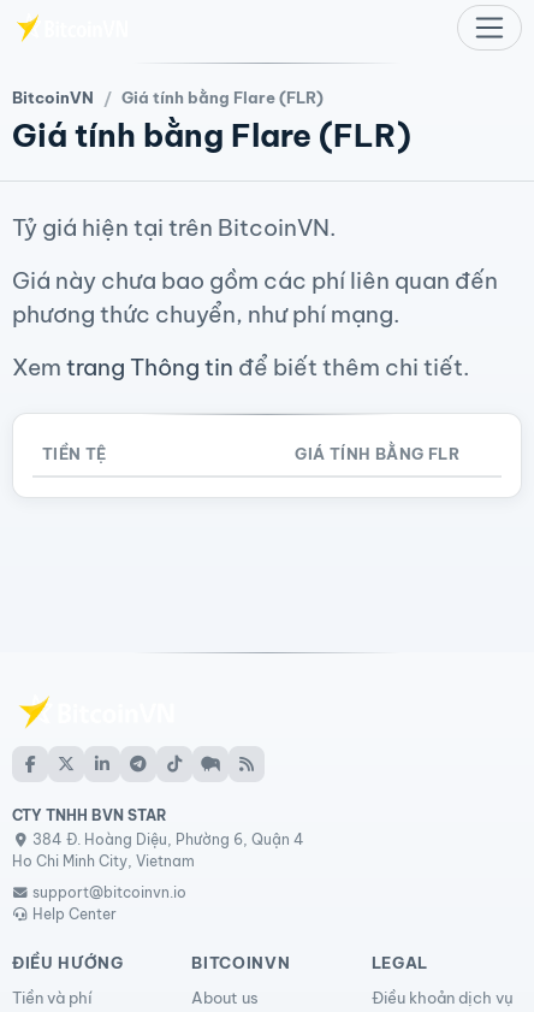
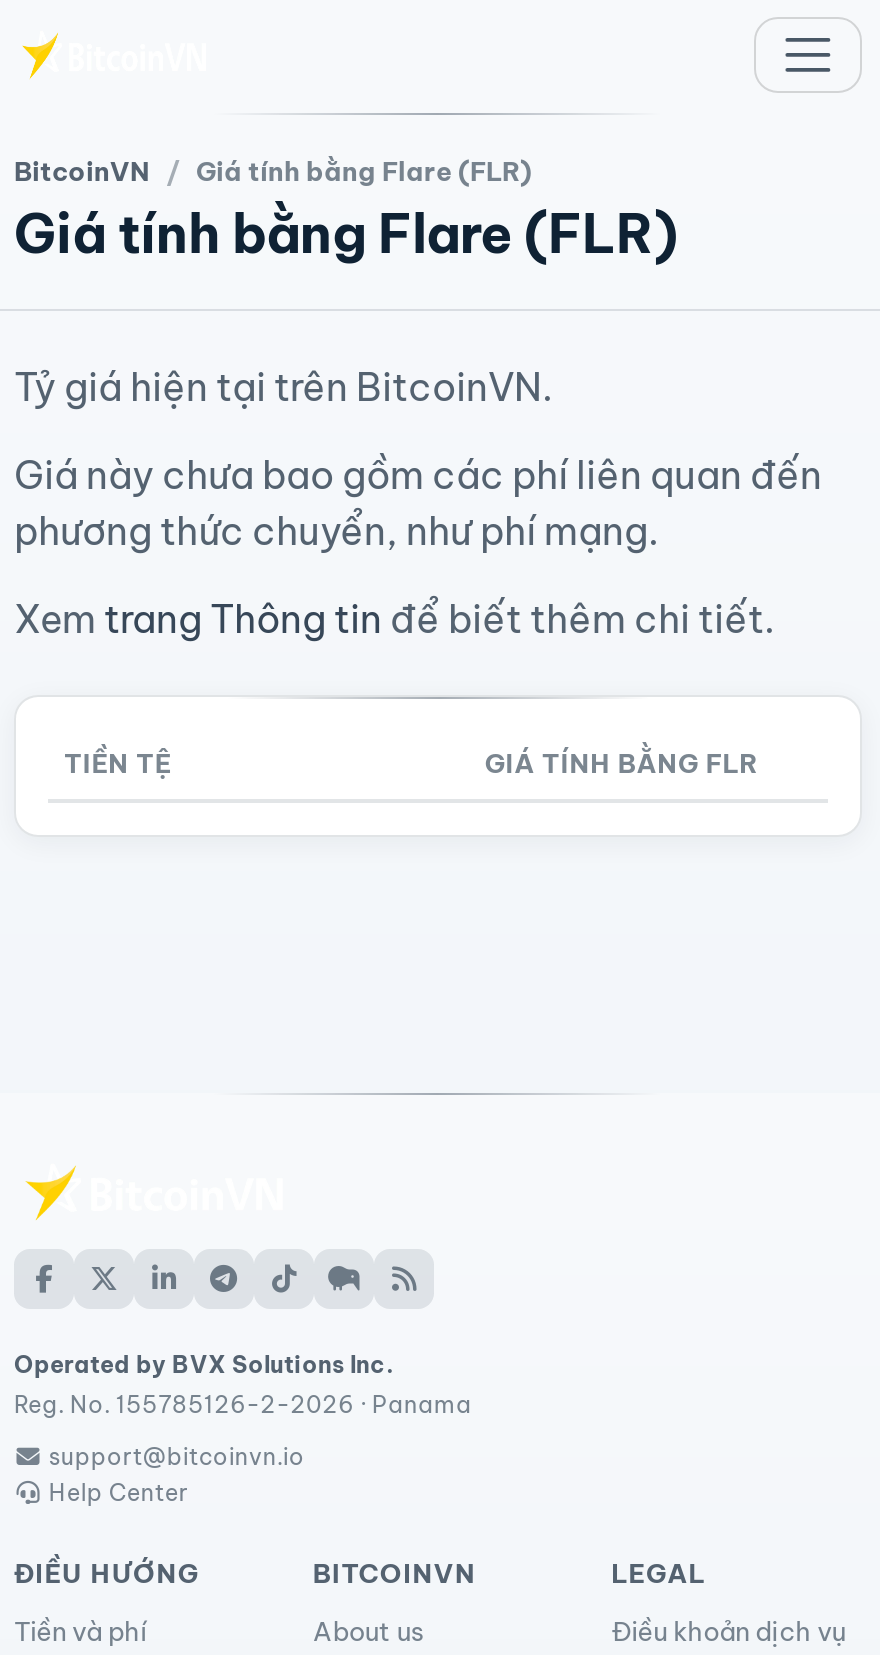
- CTY TNHH BVN STAR
- 384 Đ. Hoàng Diệu, Phường 6, Quận 4
- Ho Chi Minh City, Vietnam
+ Operated by BVX Solutions Inc.
+ Reg. No. 155785126-2-2026 · Panama
